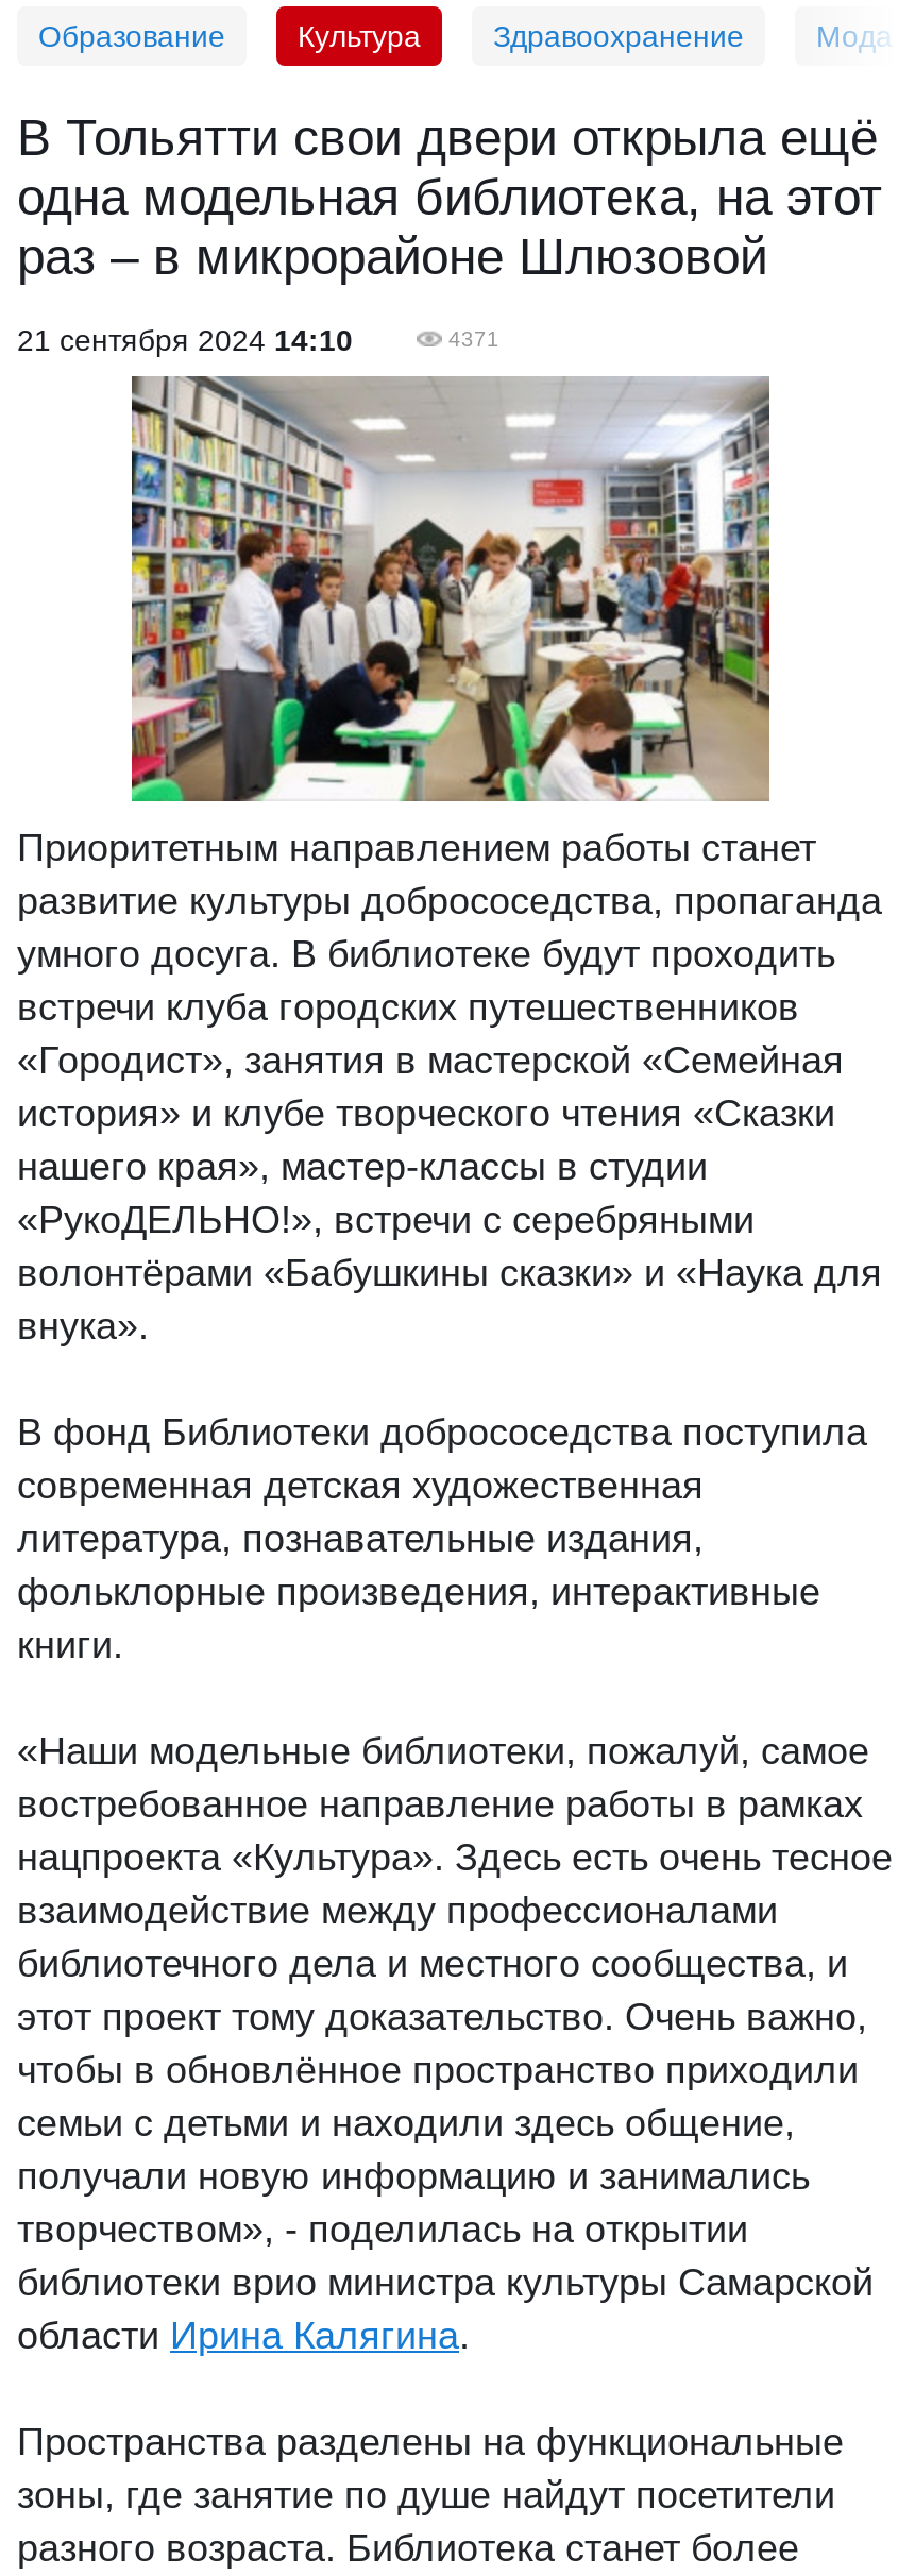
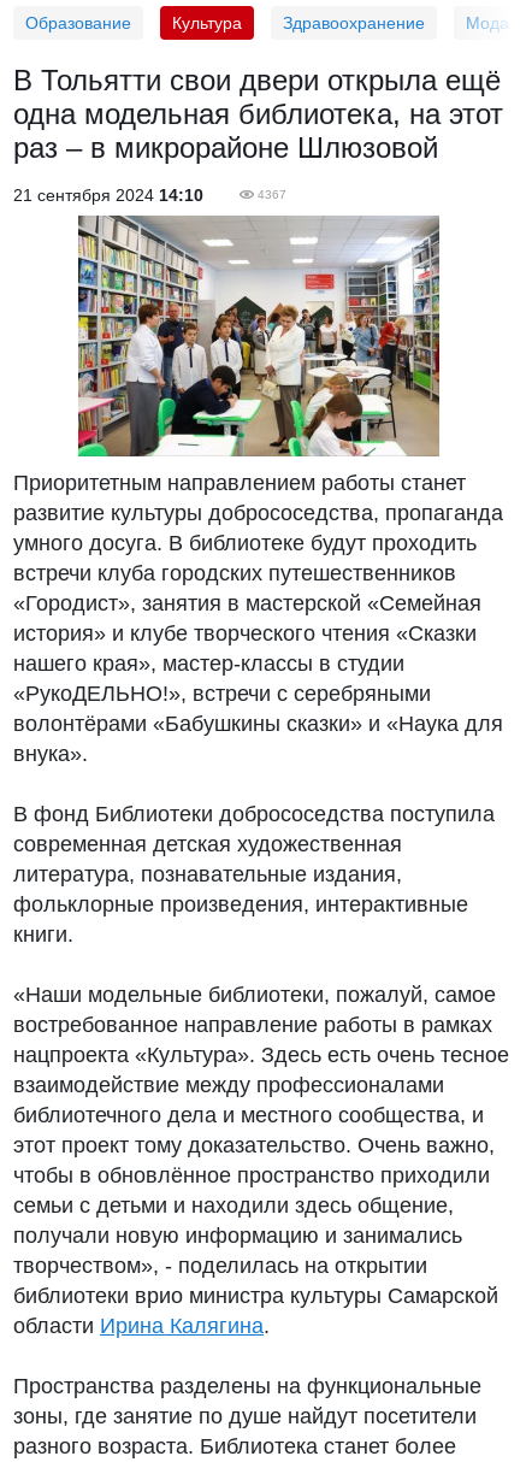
- 4371
+ 4367
